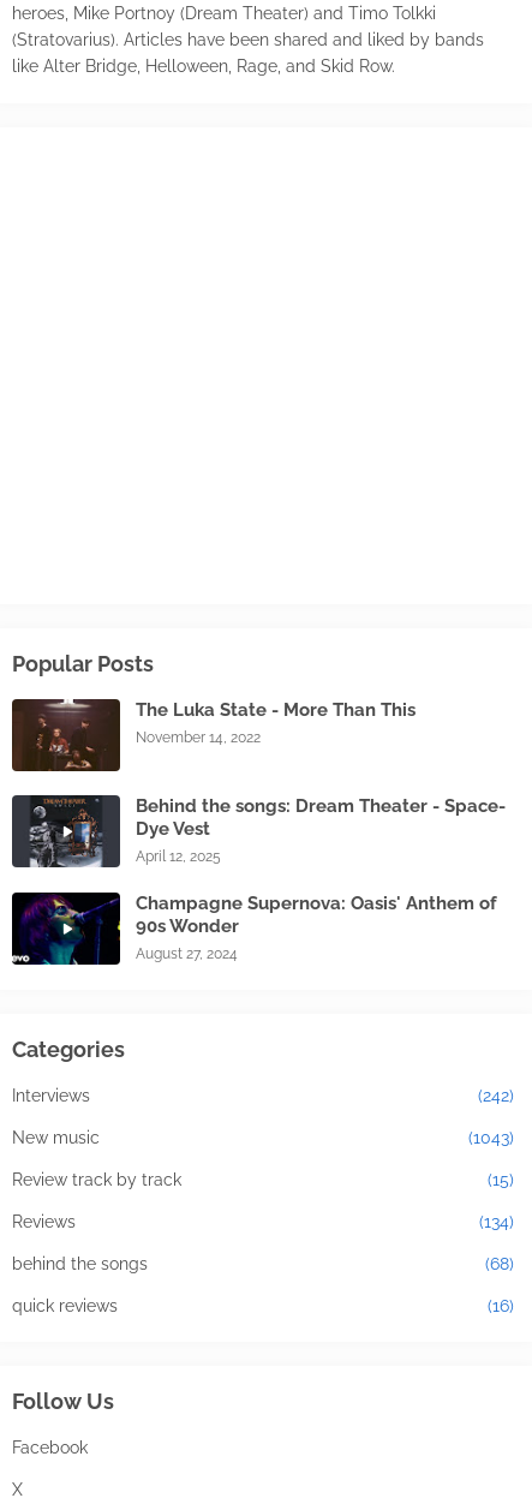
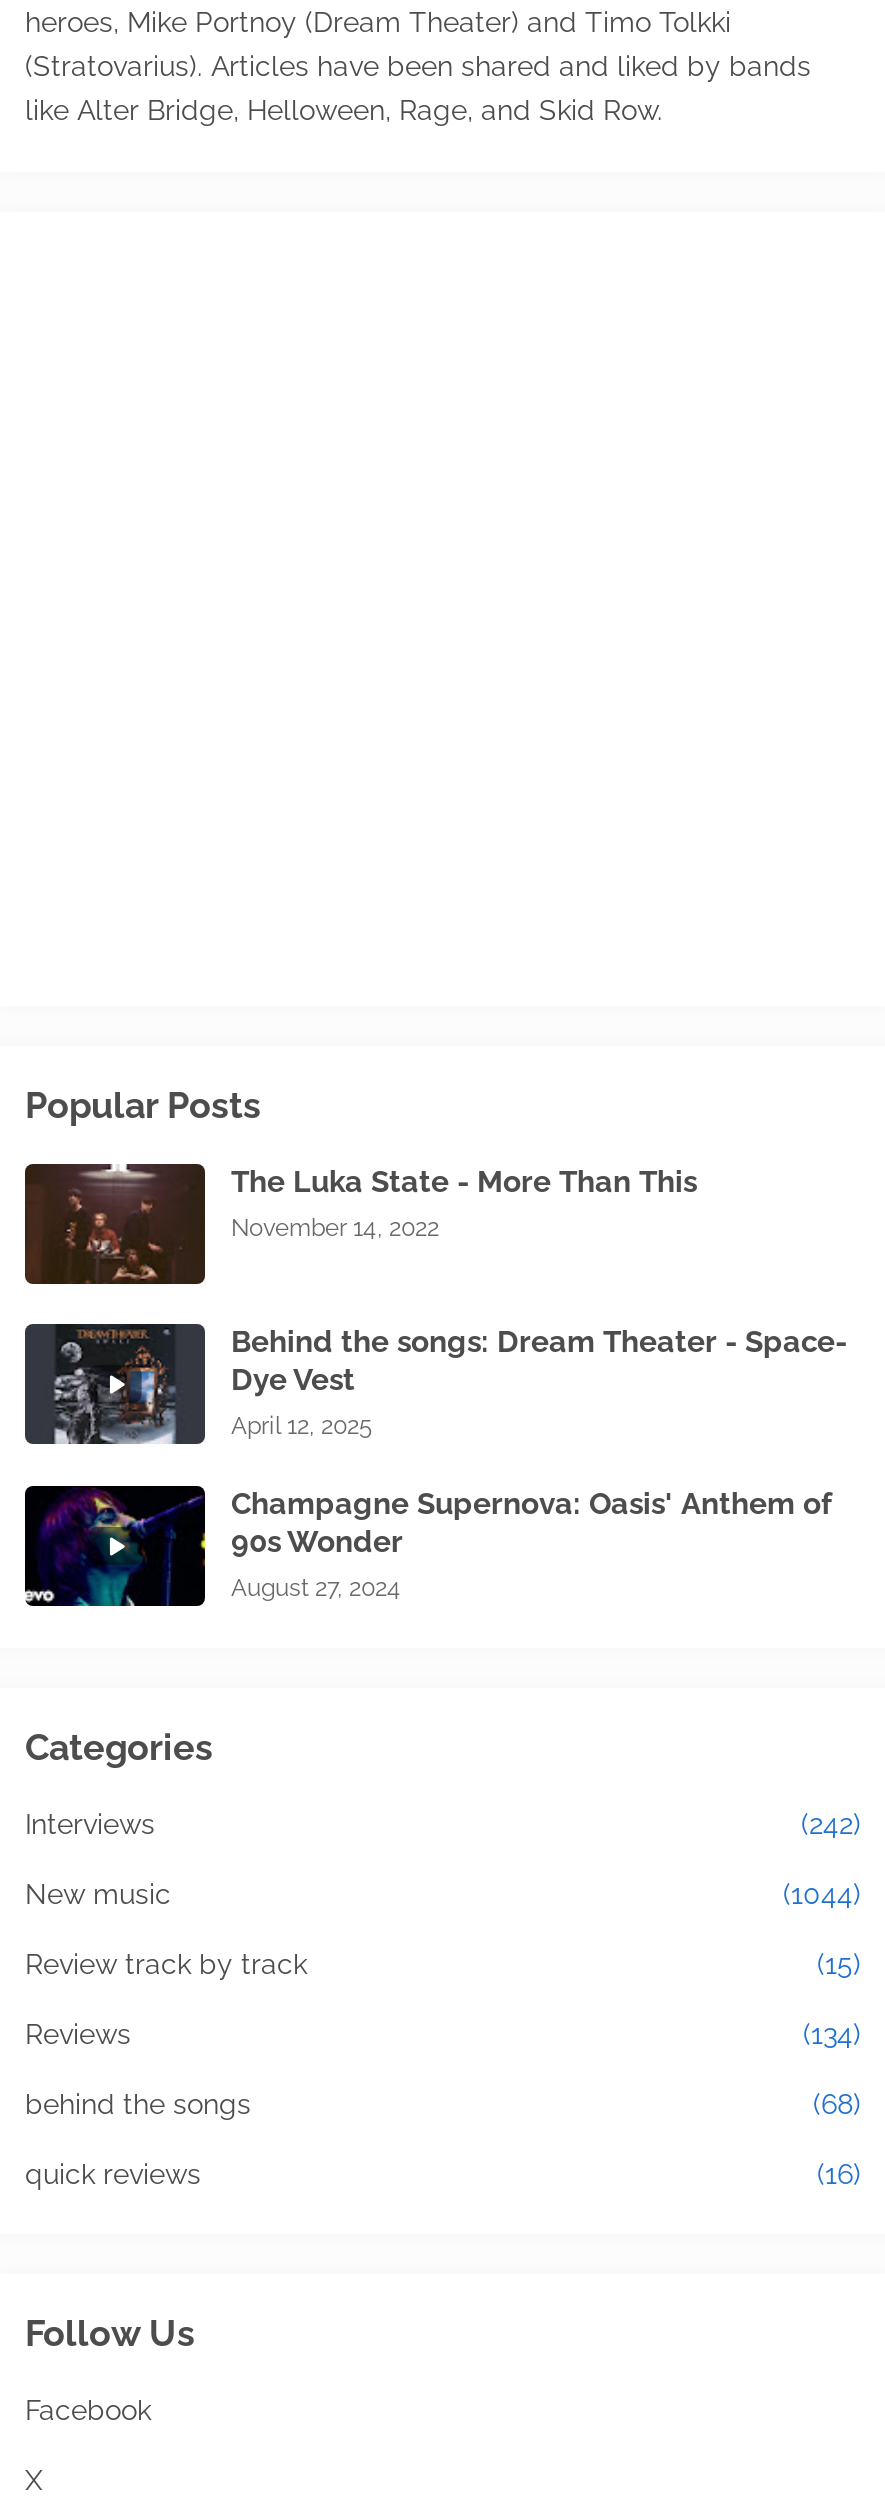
- (1043)
+ (1044)
